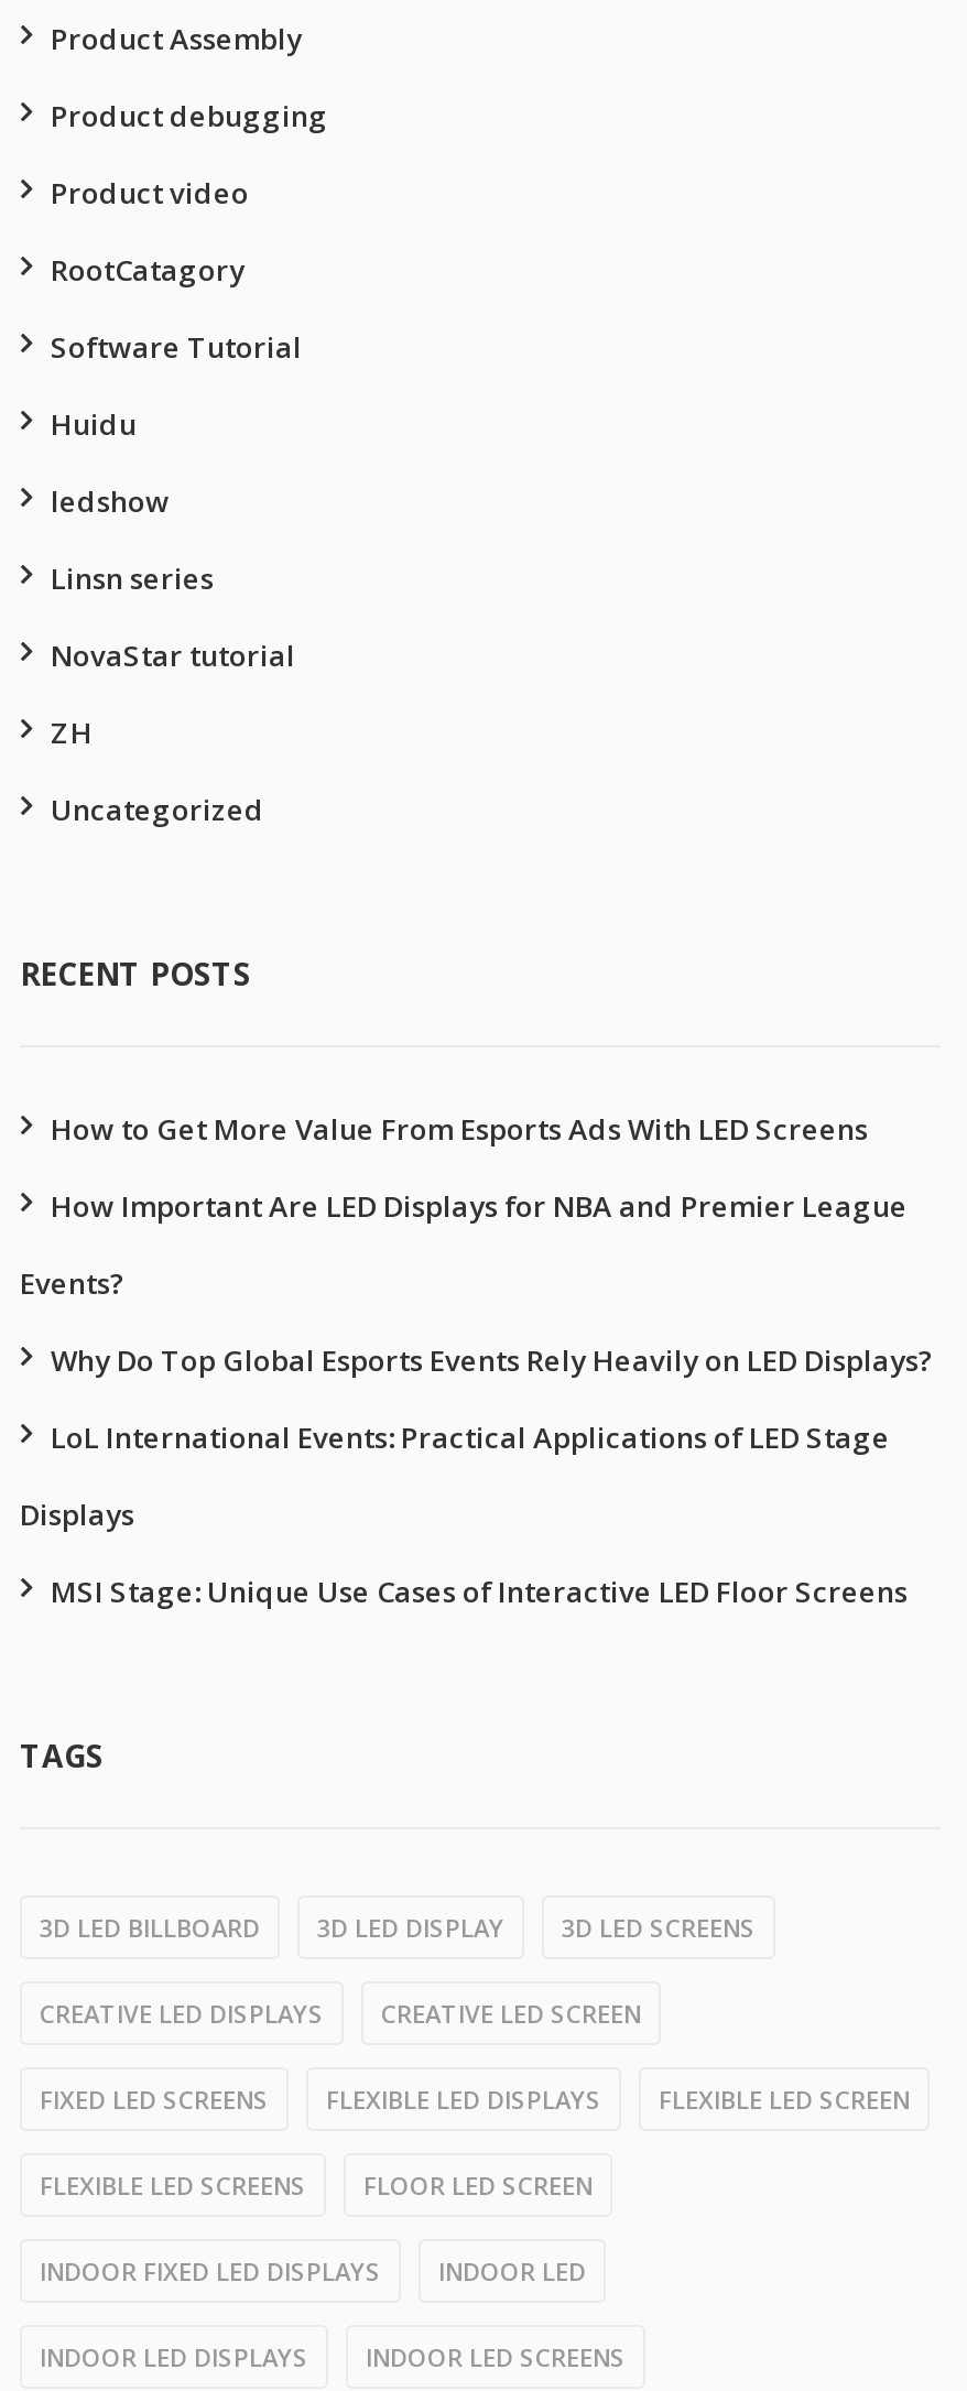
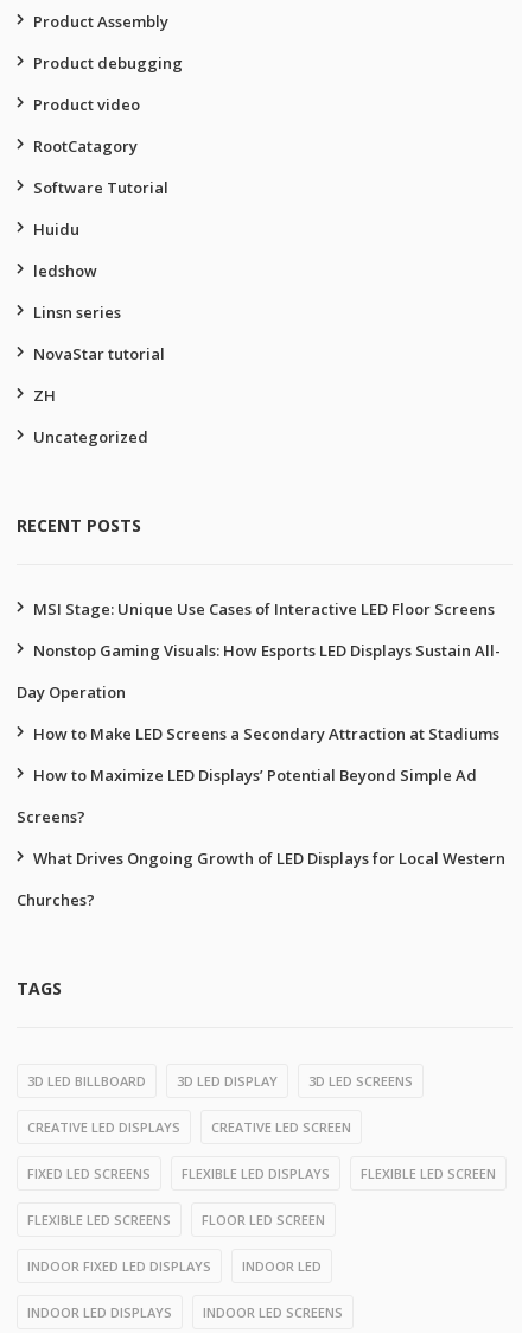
- How to Get More Value From Esports Ads With LED Screens
- How Important Are LED Displays for NBA and Premier League
- Events?
- Why Do Top Global Esports Events Rely Heavily on LED Displays?
- LoL International Events: Practical Applications of LED Stage
- Displays

moved up: MSI Stage: Unique Use Cases of Interactive LED Floor Screens

+ Nonstop Gaming Visuals: How Esports LED Displays Sustain All-
+ Day Operation
+ How to Make LED Screens a Secondary Attraction at Stadiums
+ How to Maximize LED Displays’ Potential Beyond Simple Ad
+ Screens?
+ What Drives Ongoing Growth of LED Displays for Local Western
+ Churches?
